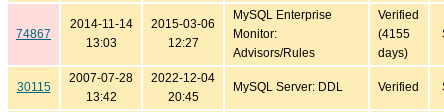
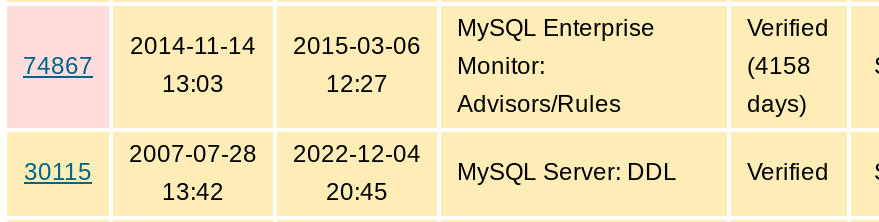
- (4155
+ (4158
